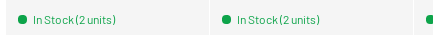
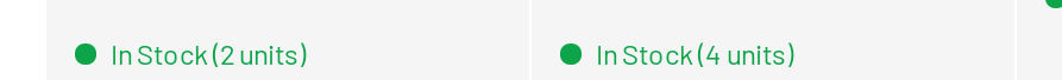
- In Stock (2 units)
+ In Stock (4 units)
